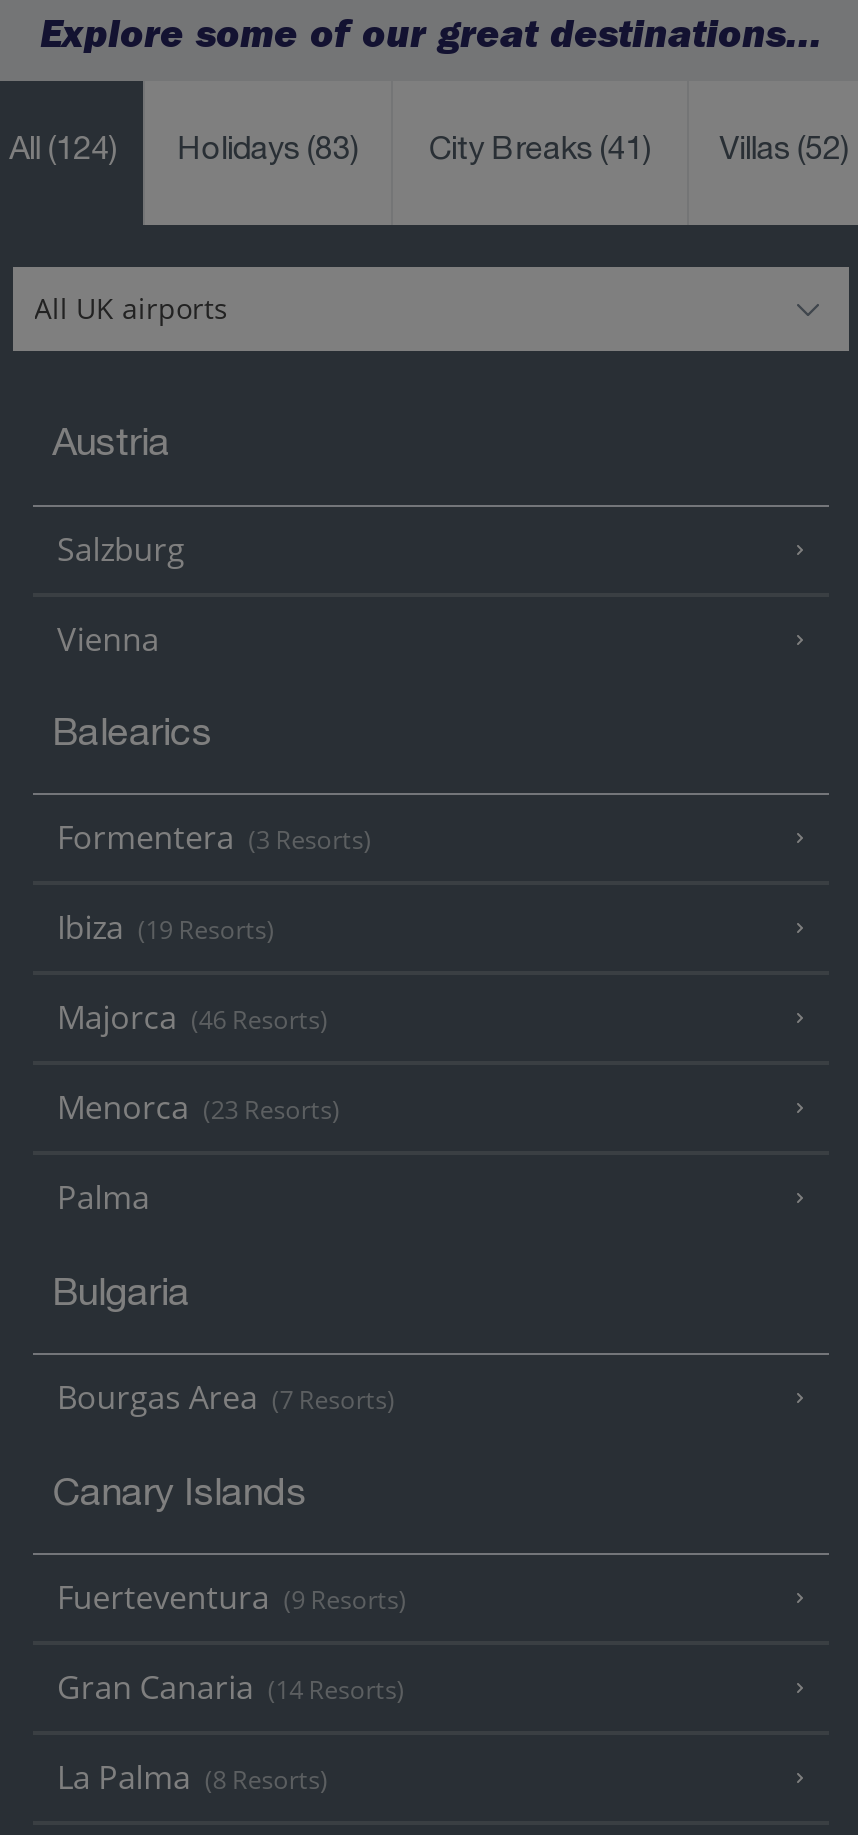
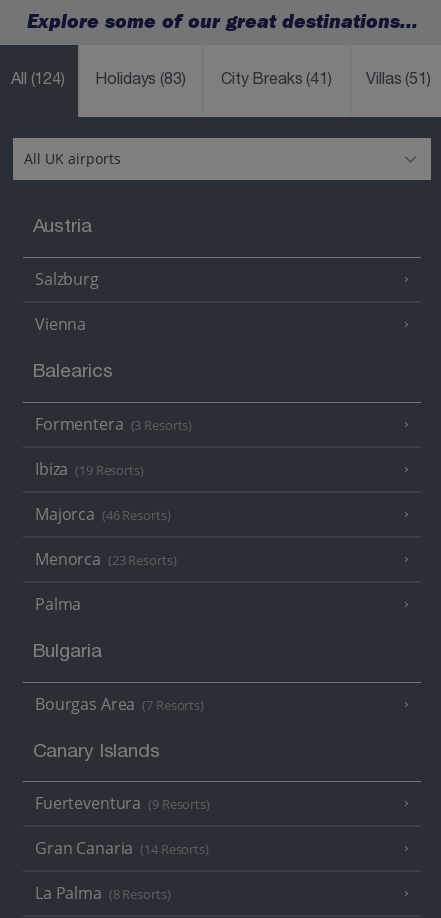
- Villas (52)
+ Villas (51)
